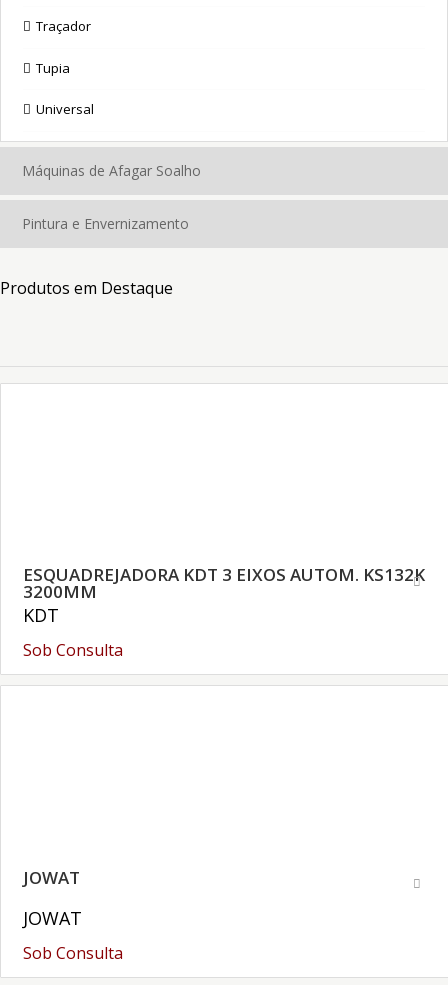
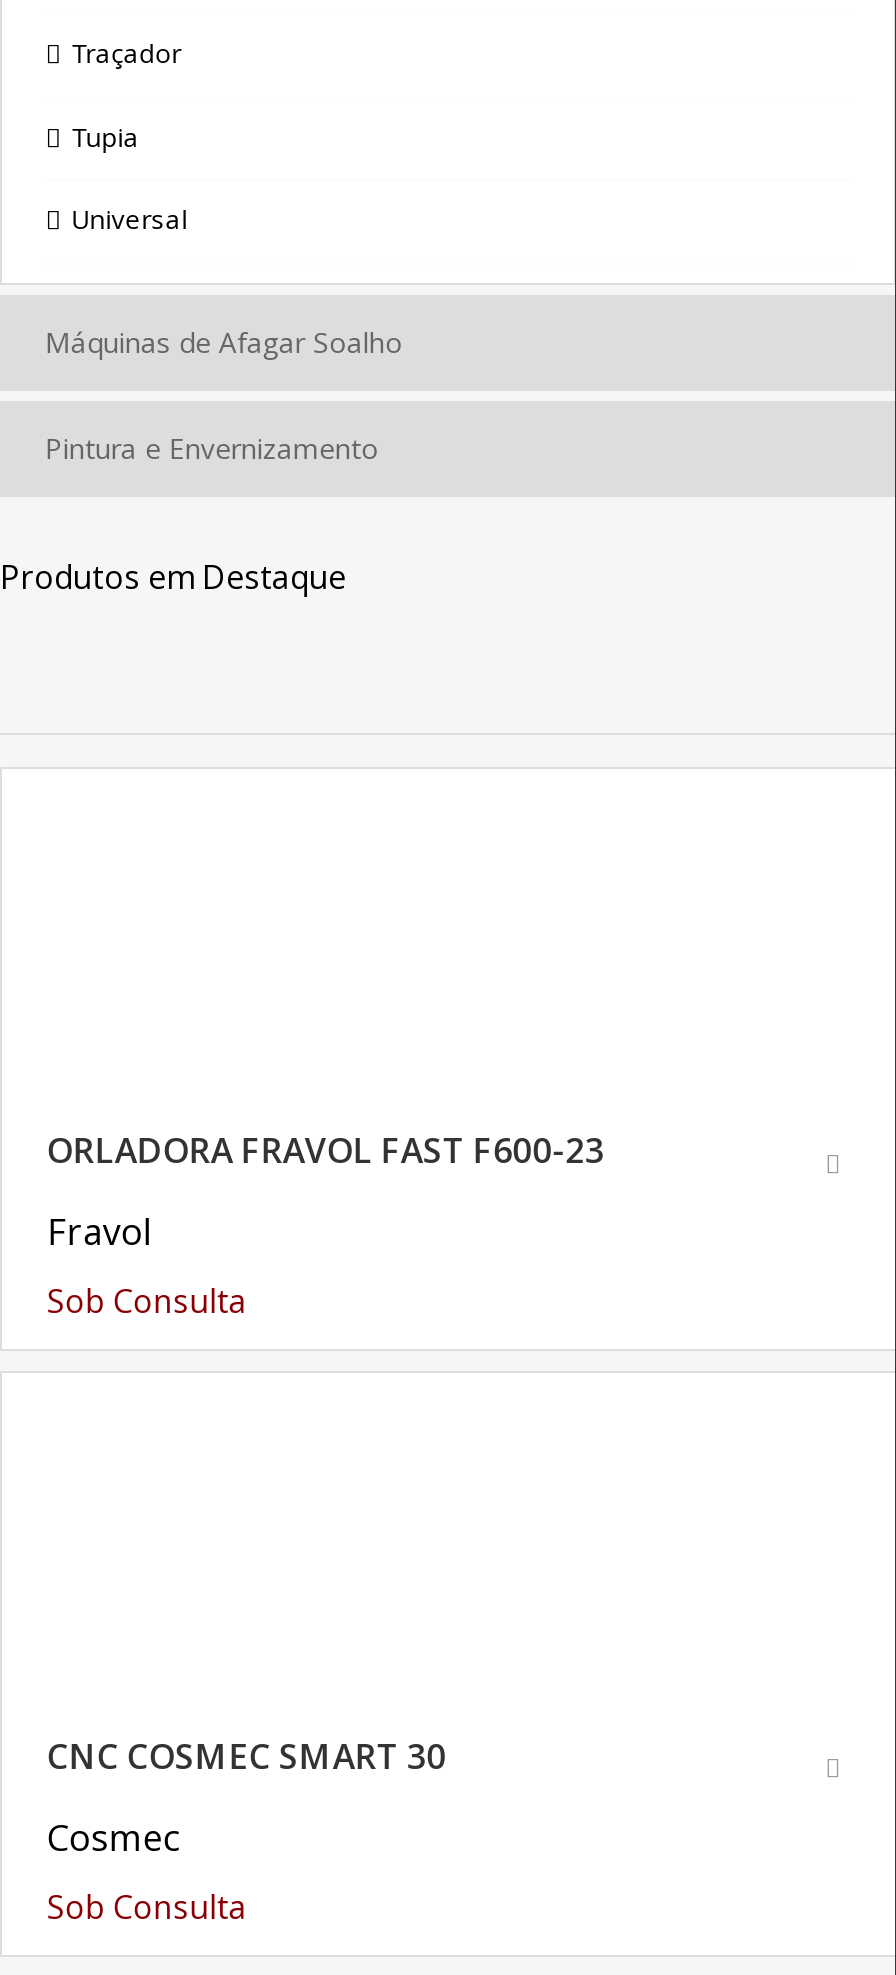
- ESQUADREJADORA KDT 3 EIXOS AUTOM. KS132K
- 3200MM
- KDT
+ ORLADORA FRAVOL FAST F600-23
+ Fravol

- JOWAT
+ CNC COSMEC SMART 30

- JOWAT
+ Cosmec
